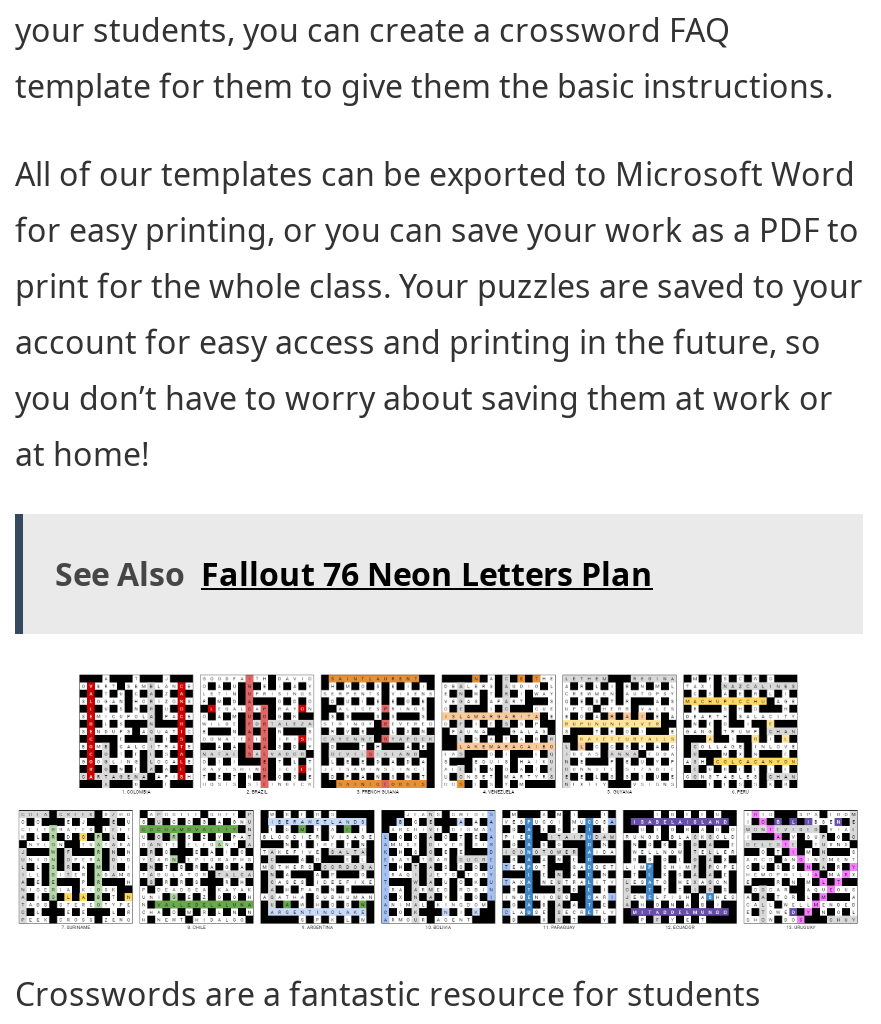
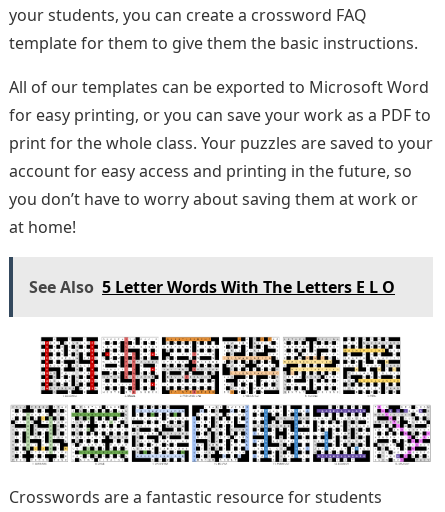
- See Also Fallout 76 Neon Letters Plan
+ See Also 5 Letter Words With The Letters E L O
